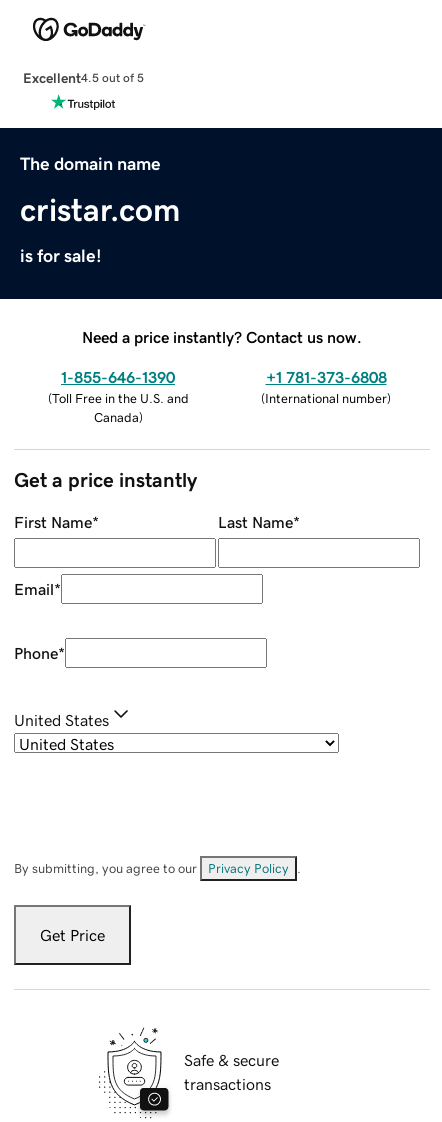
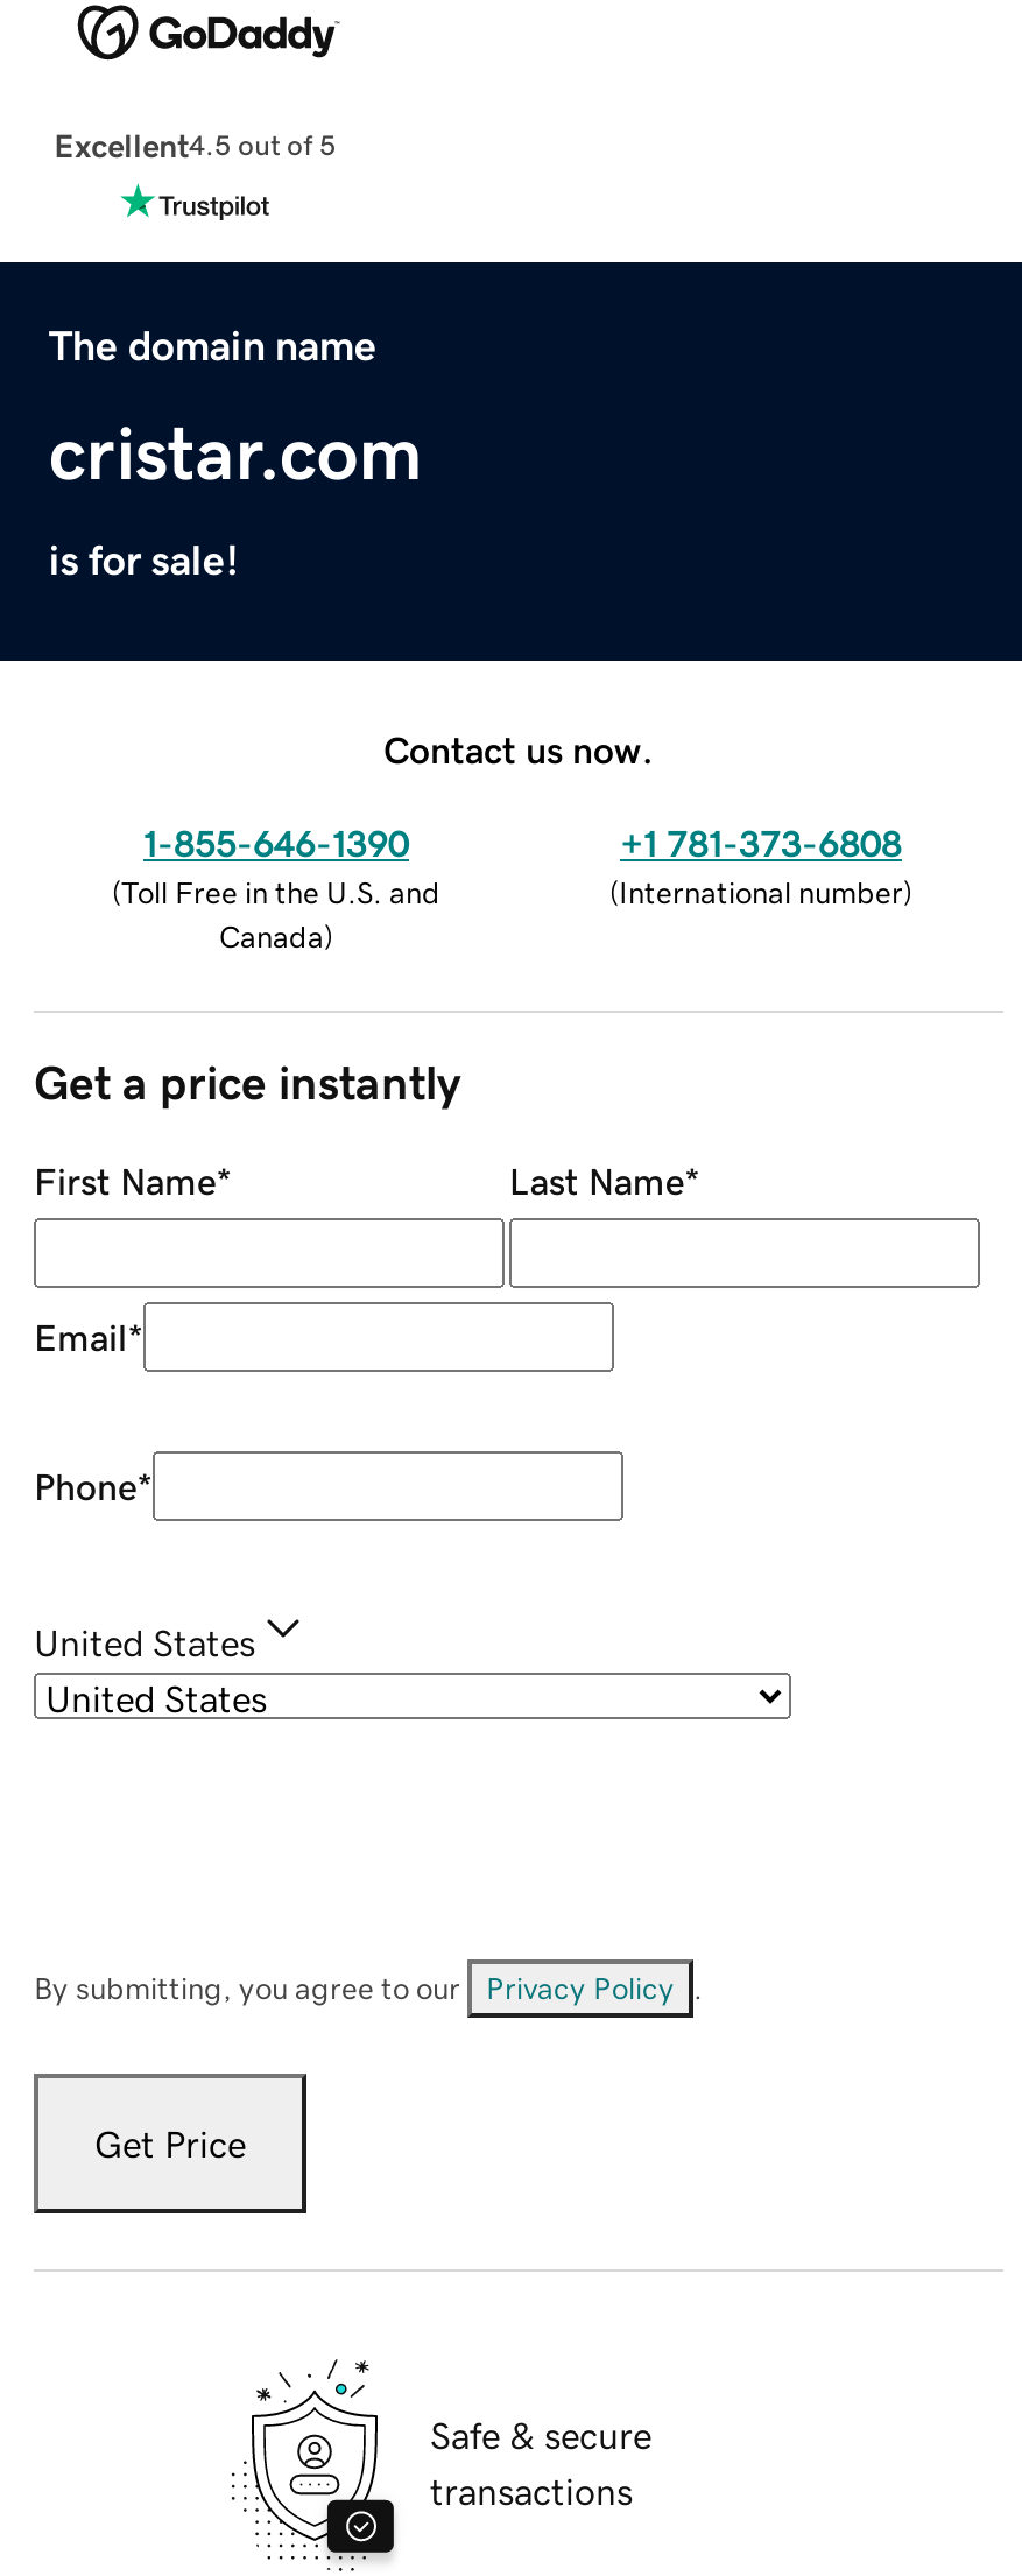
- Need a price instantly? Contact us now.
+ Contact us now.
